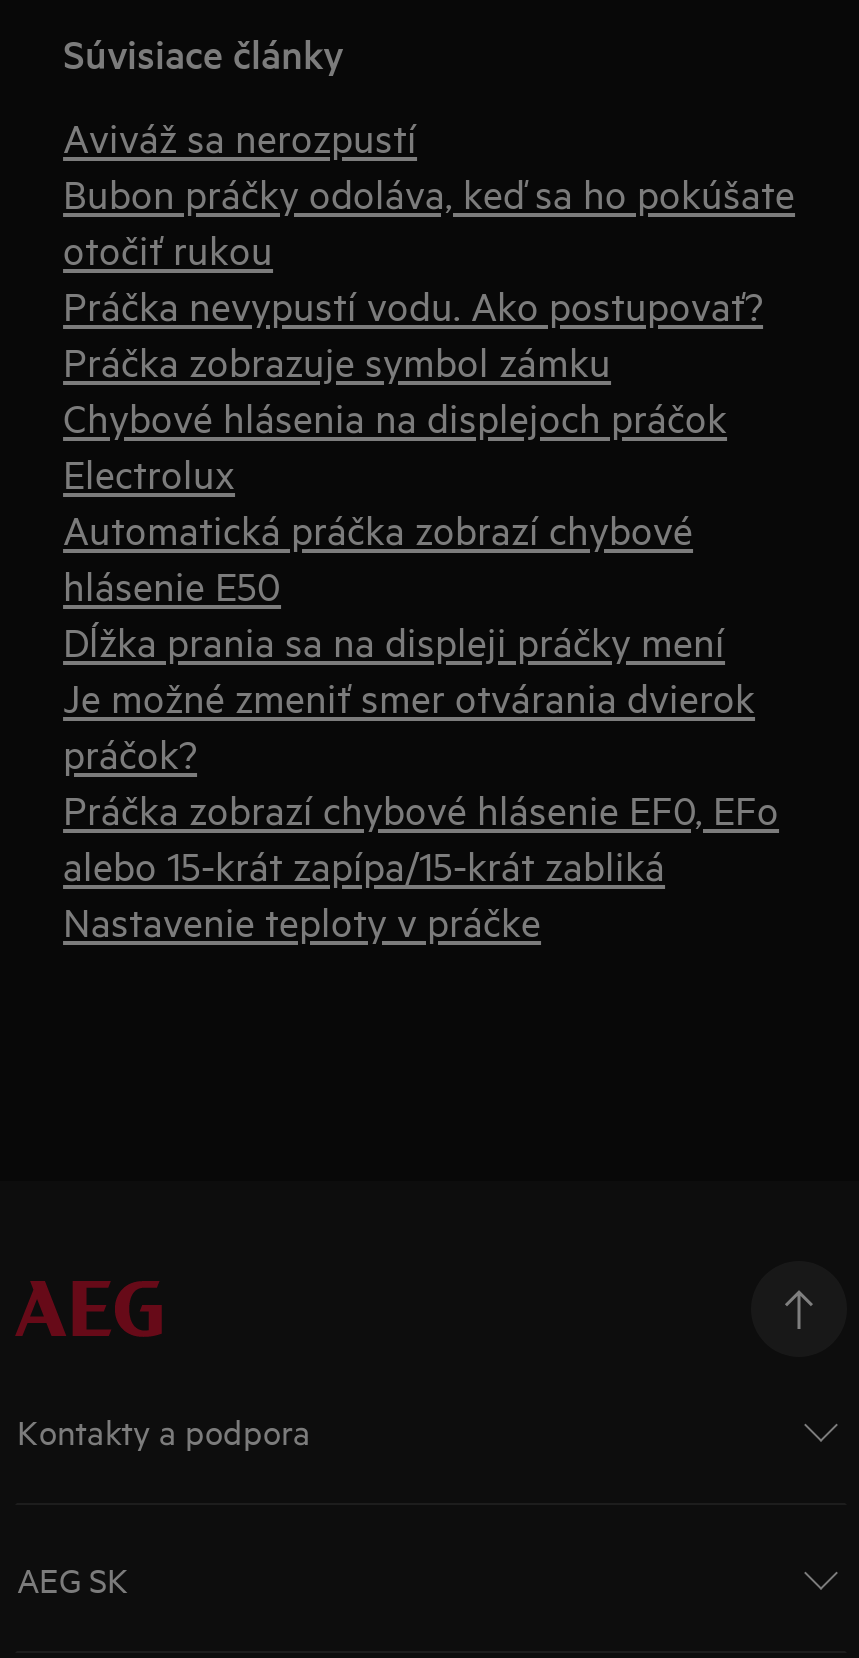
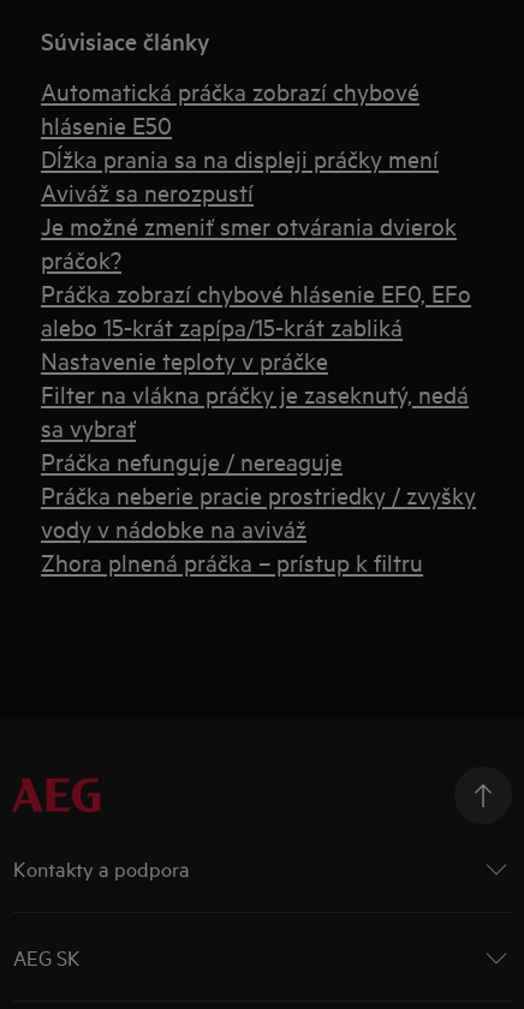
moved down: Aviváž sa nerozpustí

- Bubon práčky odoláva, keď sa ho pokúšate
- otočiť rukou
- Práčka nevypustí vodu. Ako postupovať?
- Práčka zobrazuje symbol zámku
- Chybové hlásenia na displejoch práčok
- Electrolux

moved up: Automatická práčka zobrazí chybové | hlásenie E50 | Dĺžka prania sa na displeji práčky mení

moved up: Je možné zmeniť smer otvárania dvierok | práčok? | alebo 15-krát zapípa/15-krát zabliká | Nastavenie teploty v práčke

+ Filter na vlákna práčky je zaseknutý, nedá
+ sa vybrať
+ Práčka nefunguje / nereaguje
+ Práčka neberie pracie prostriedky / zvyšky
+ vody v nádobke na aviváž
+ Zhora plnená práčka – prístup k filtru
